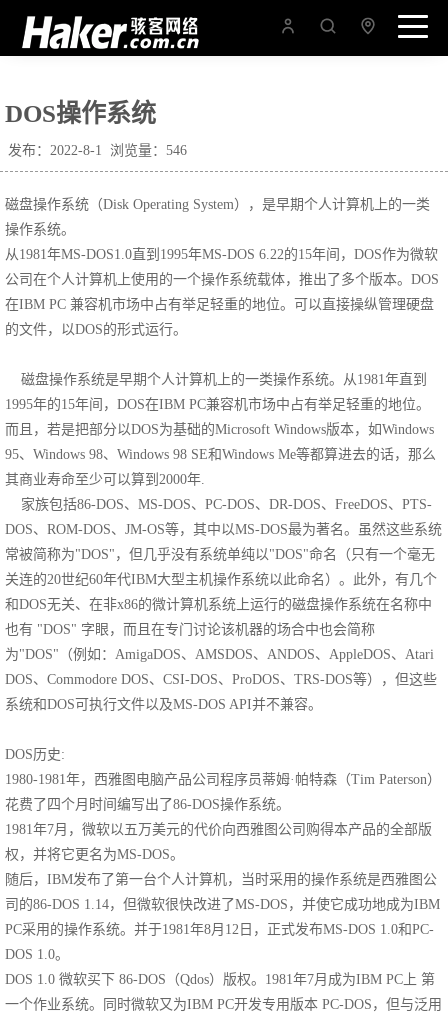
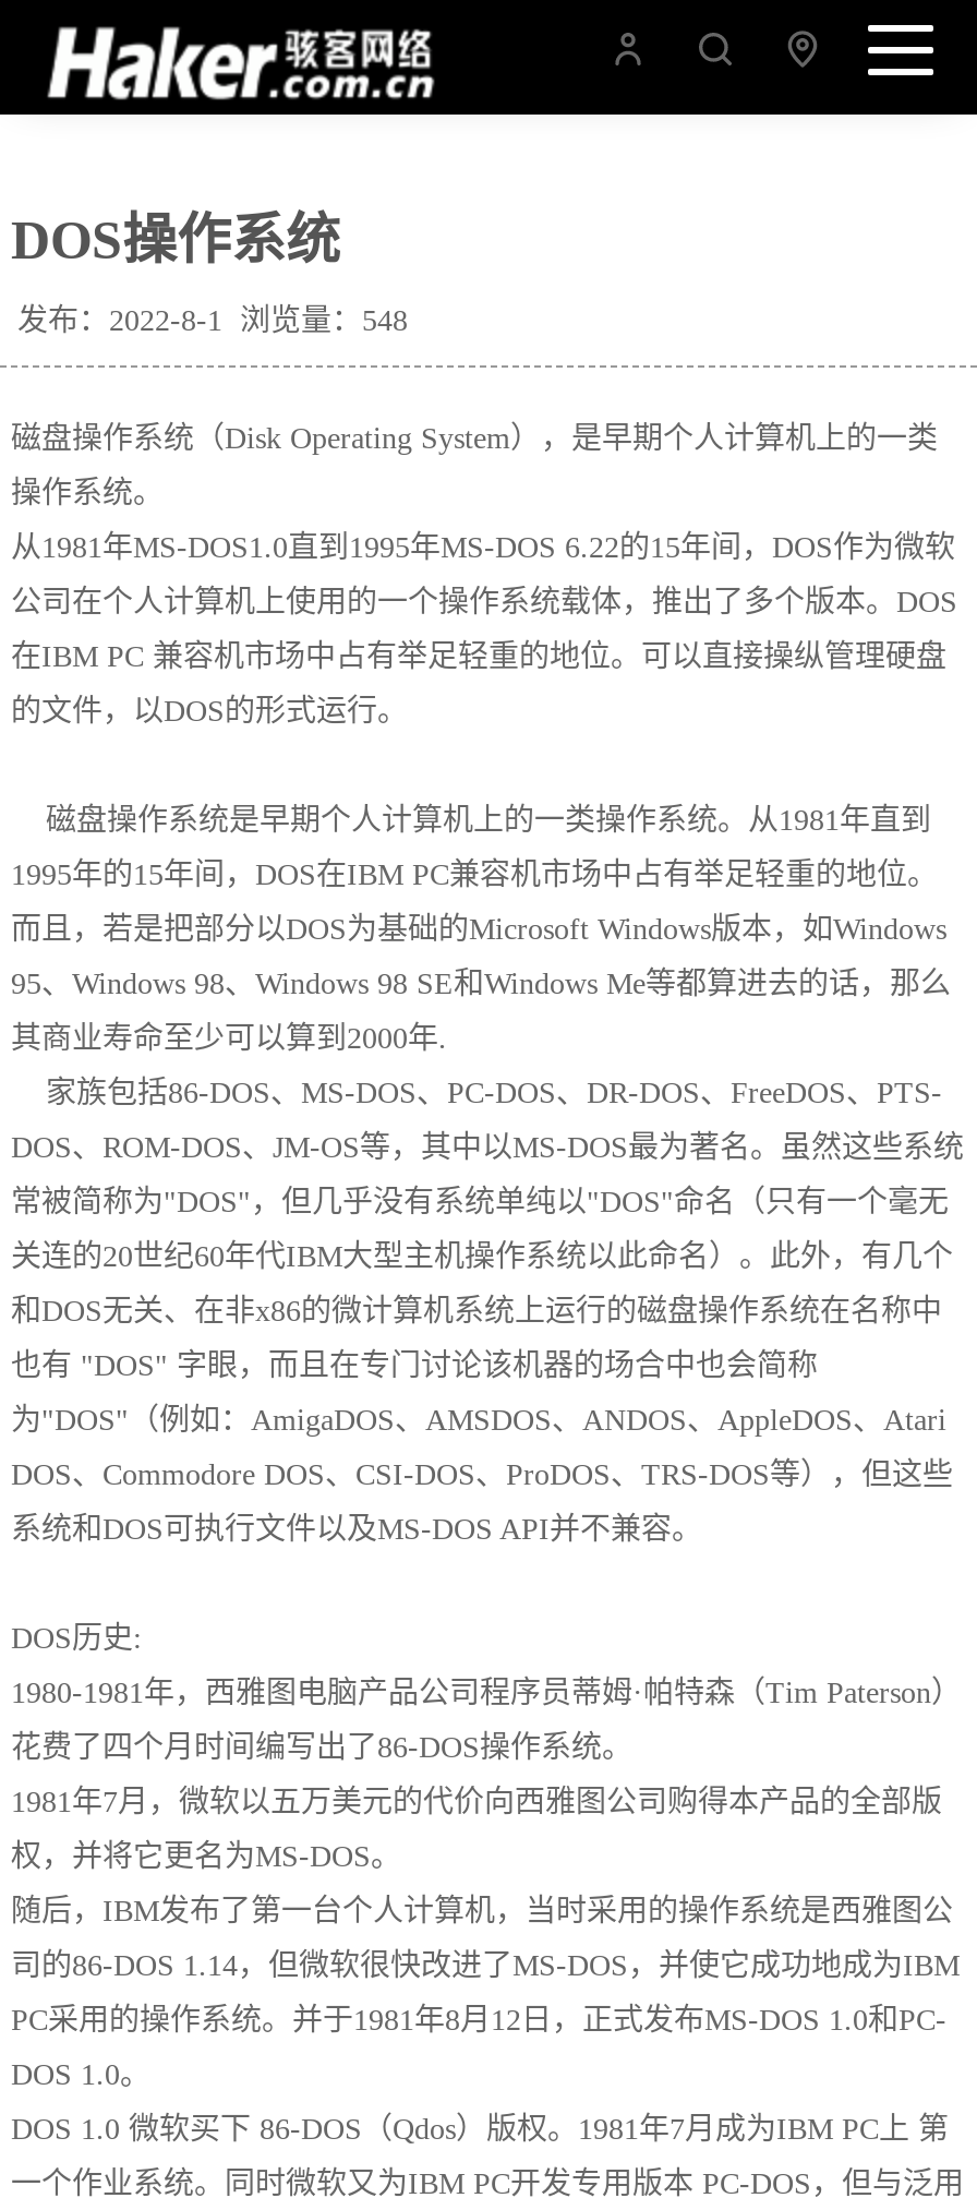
- 发布：2022-8-1浏览量：546
+ 发布：2022-8-1浏览量：548
